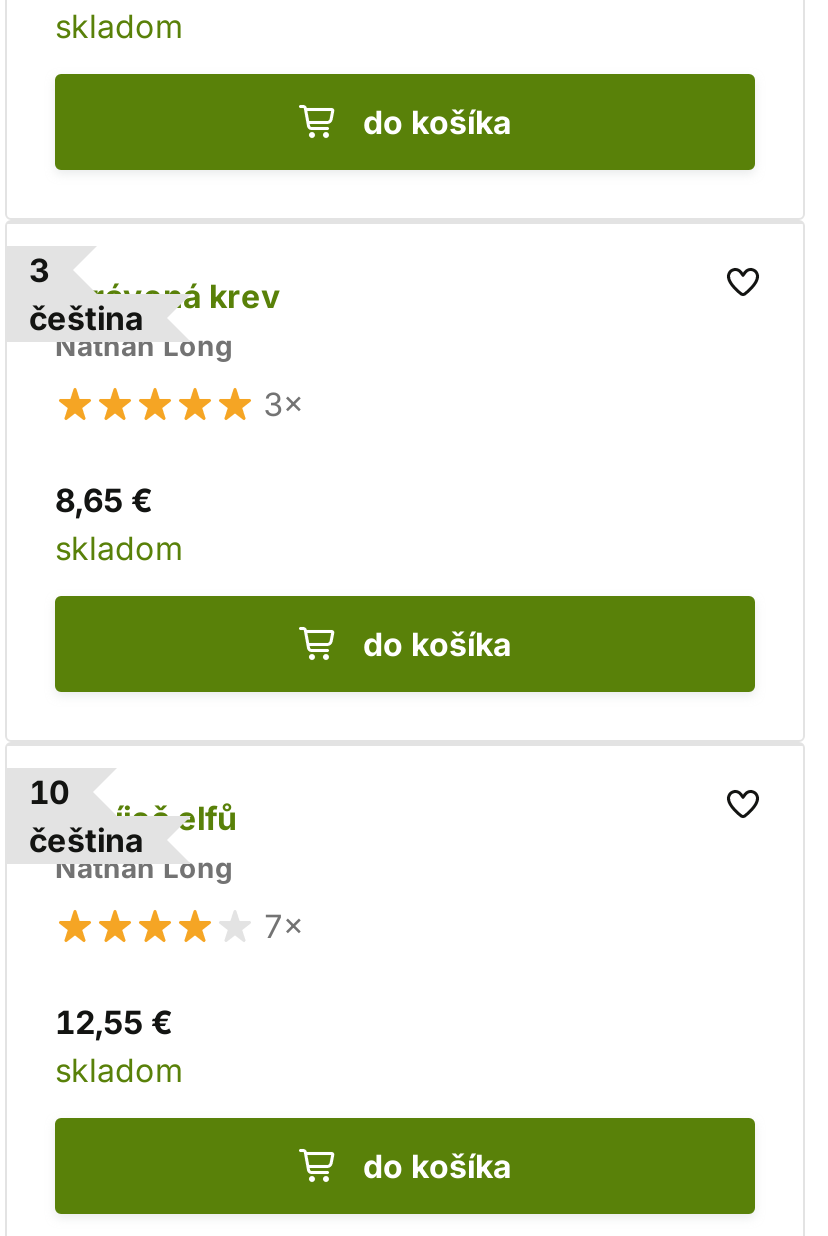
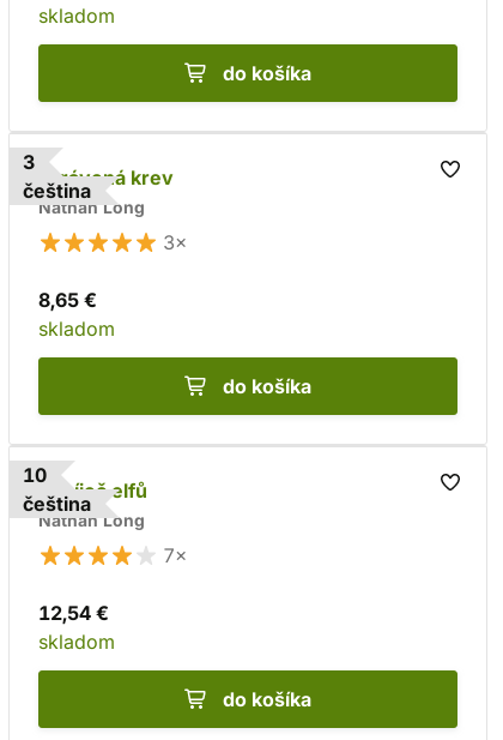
- 12,55 €
+ 12,54 €
